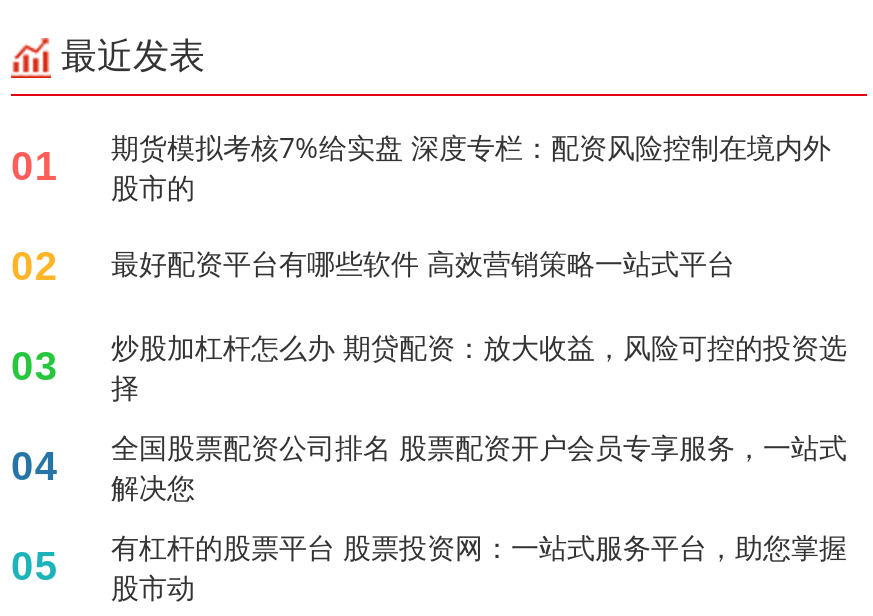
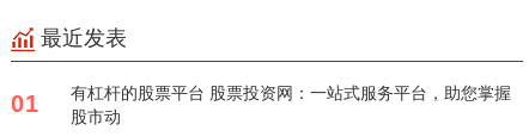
- 期货模拟考核7%给实盘 深度专栏：配资风险控制在境内外
- 股市的
- 02
- 最好配资平台有哪些软件 高效营销策略一站式平台
- 03
- 炒股加杠杆怎么办 期贷配资：放大收益，风险可控的投资选
- 择
- 04
- 全国股票配资公司排名 股票配资开户会员专享服务，一站式
- 解决您
- 05
